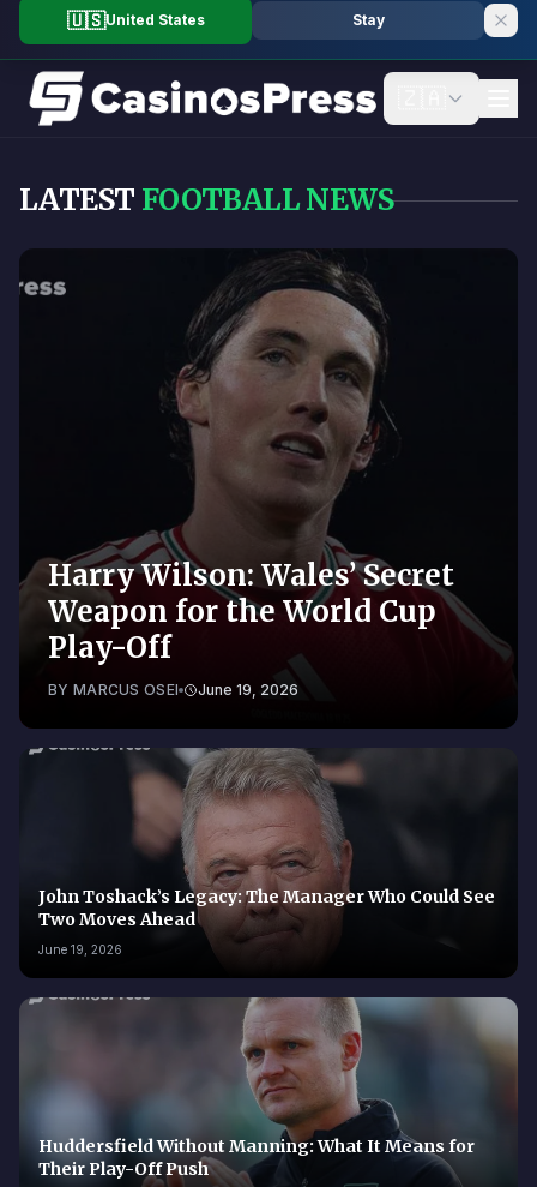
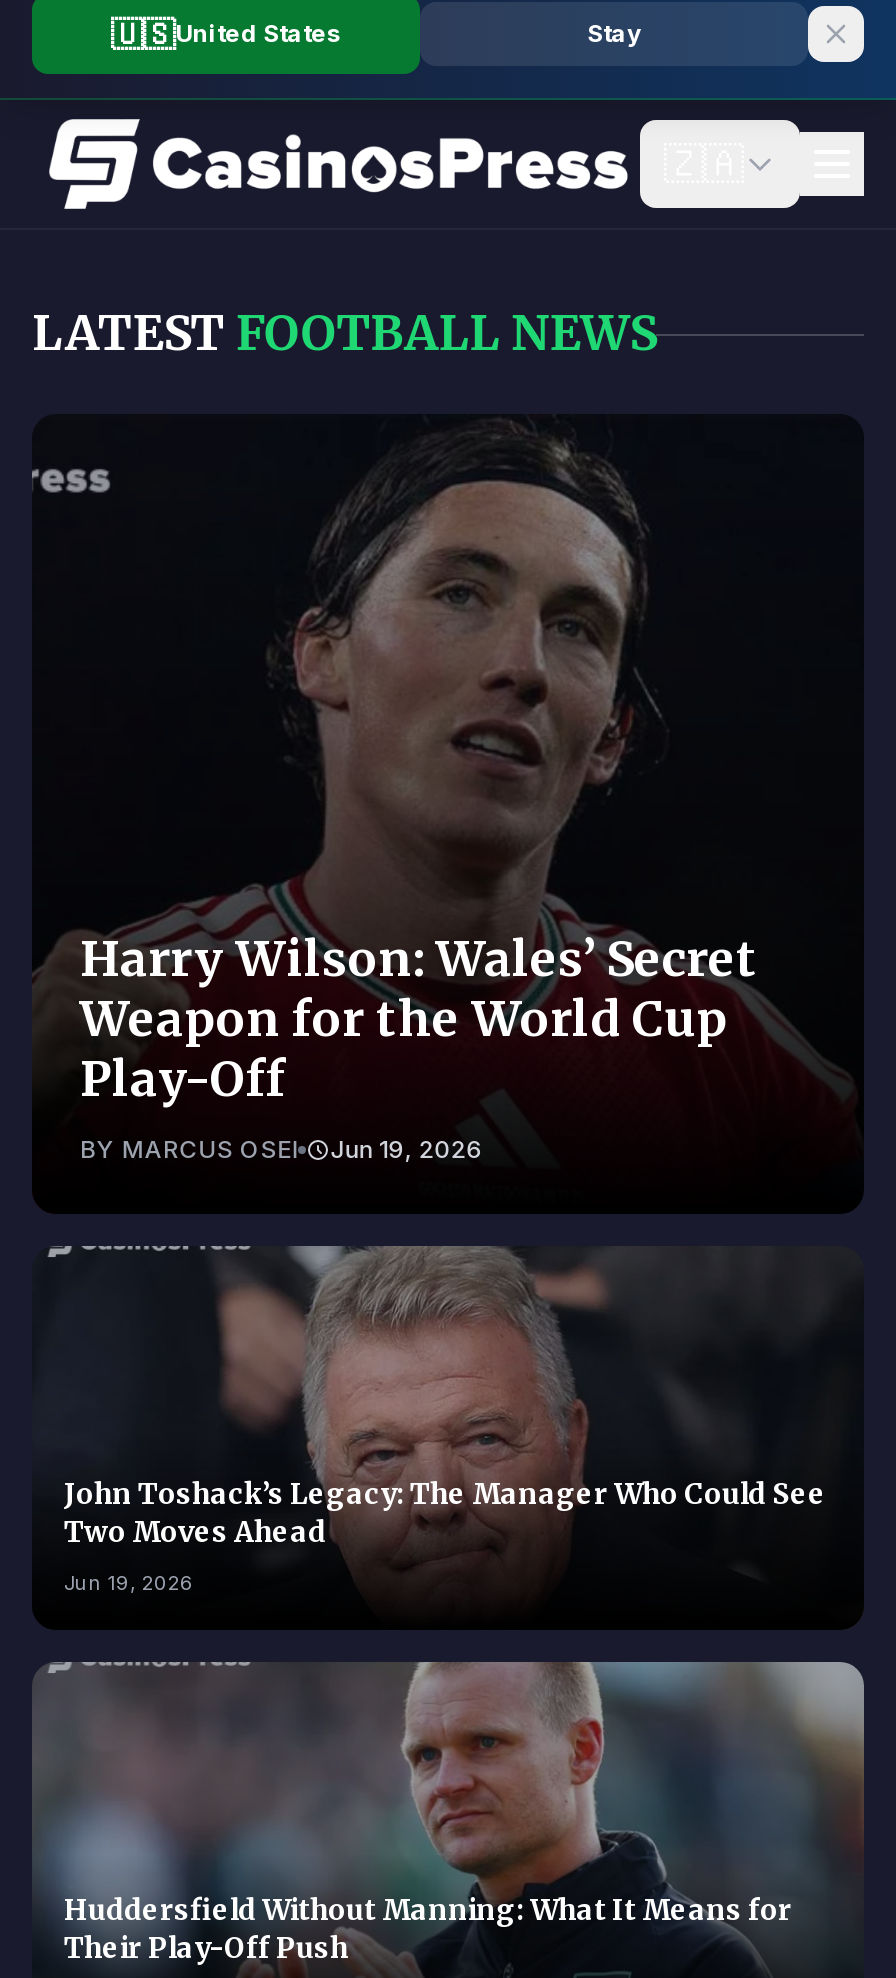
- BY MARCUS OSEI June 19, 2026
+ BY MARCUS OSEI Jun 19, 2026

- June 19, 2026
+ Jun 19, 2026
